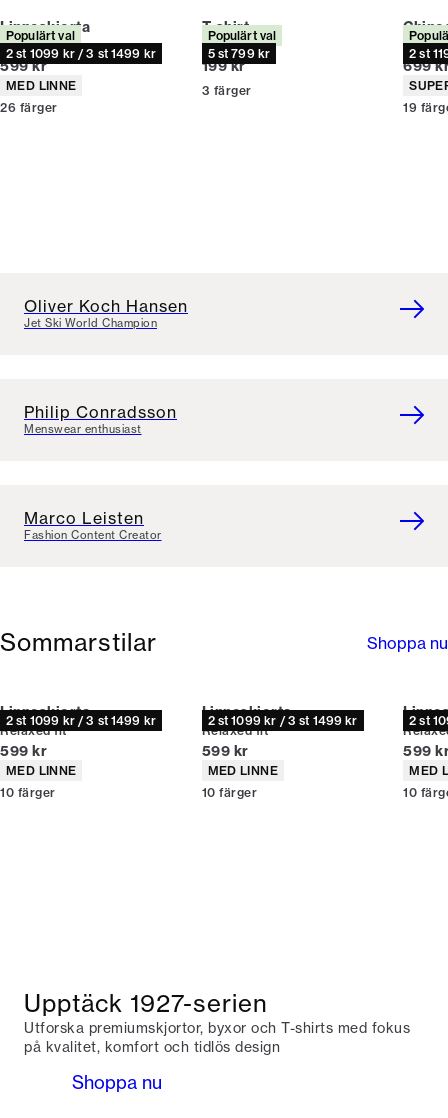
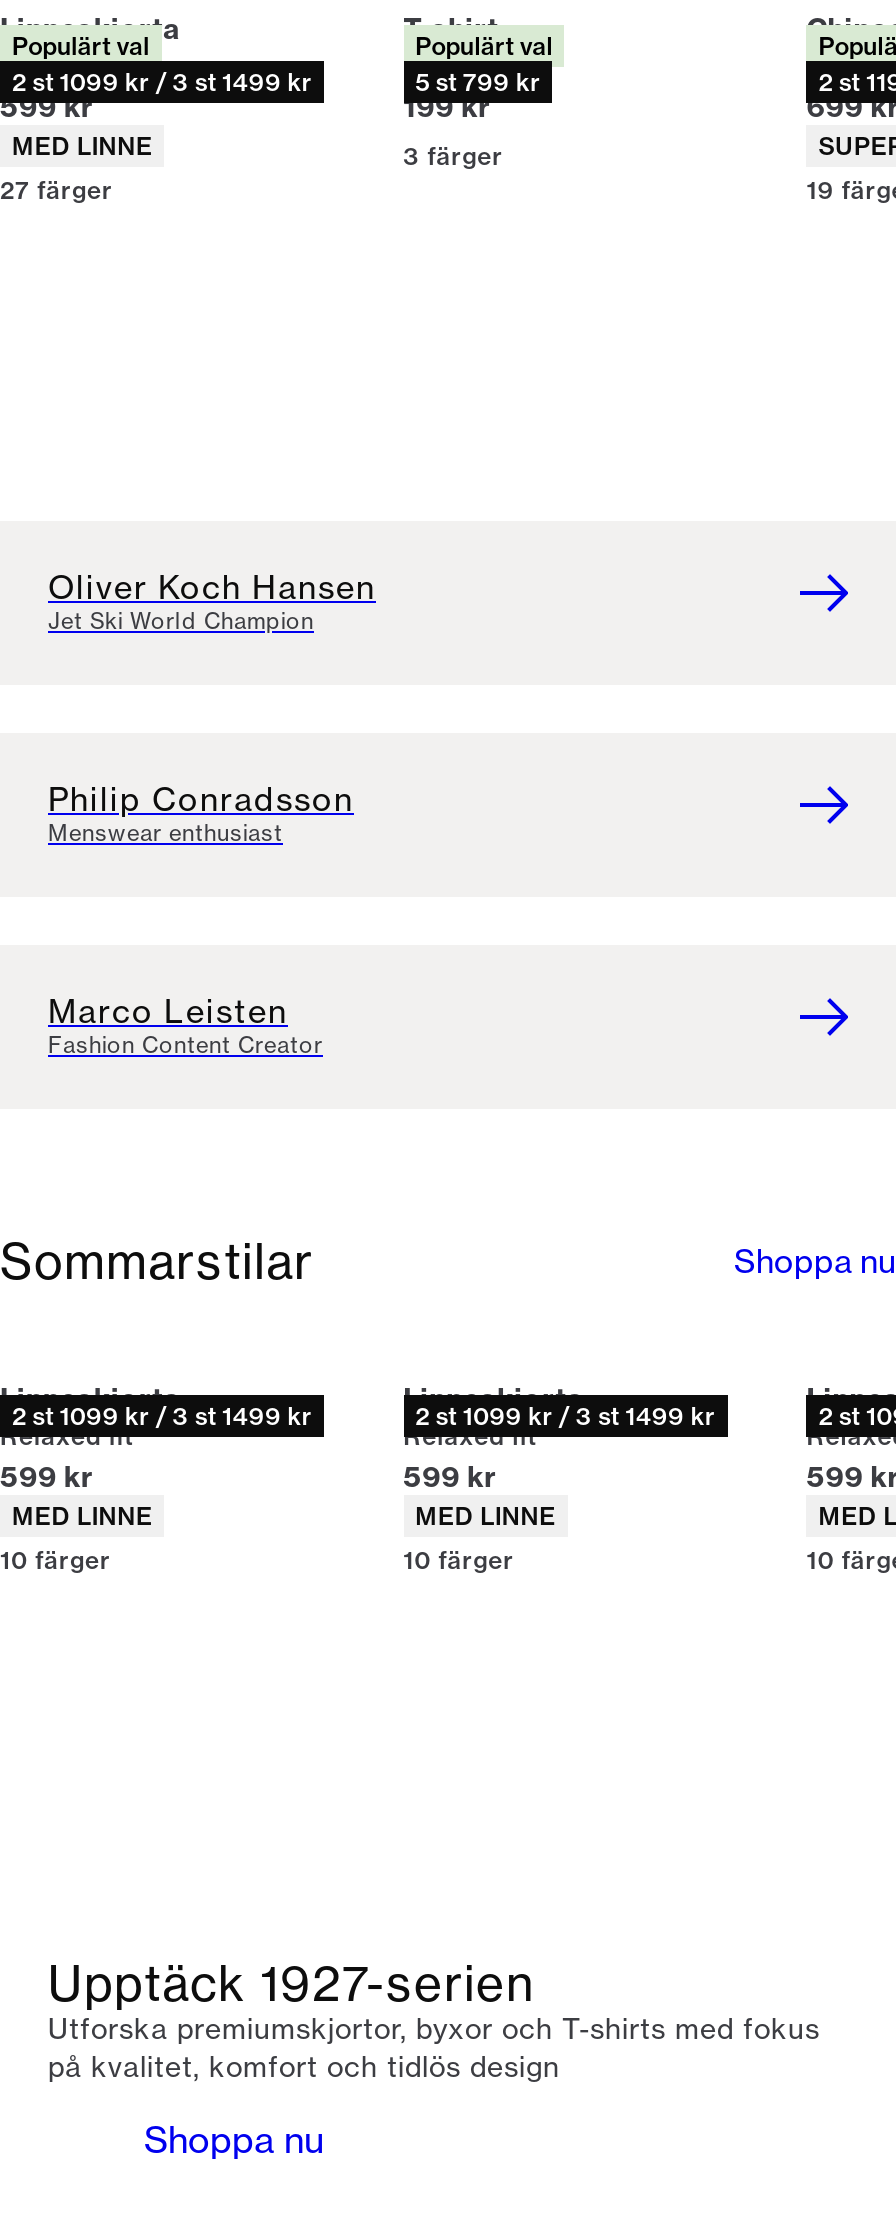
- 26 färger
+ 27 färger
